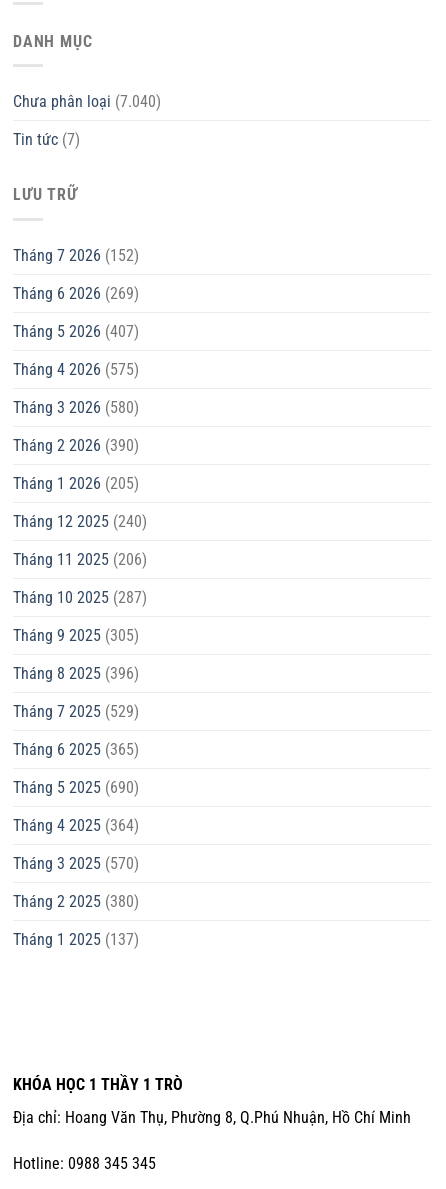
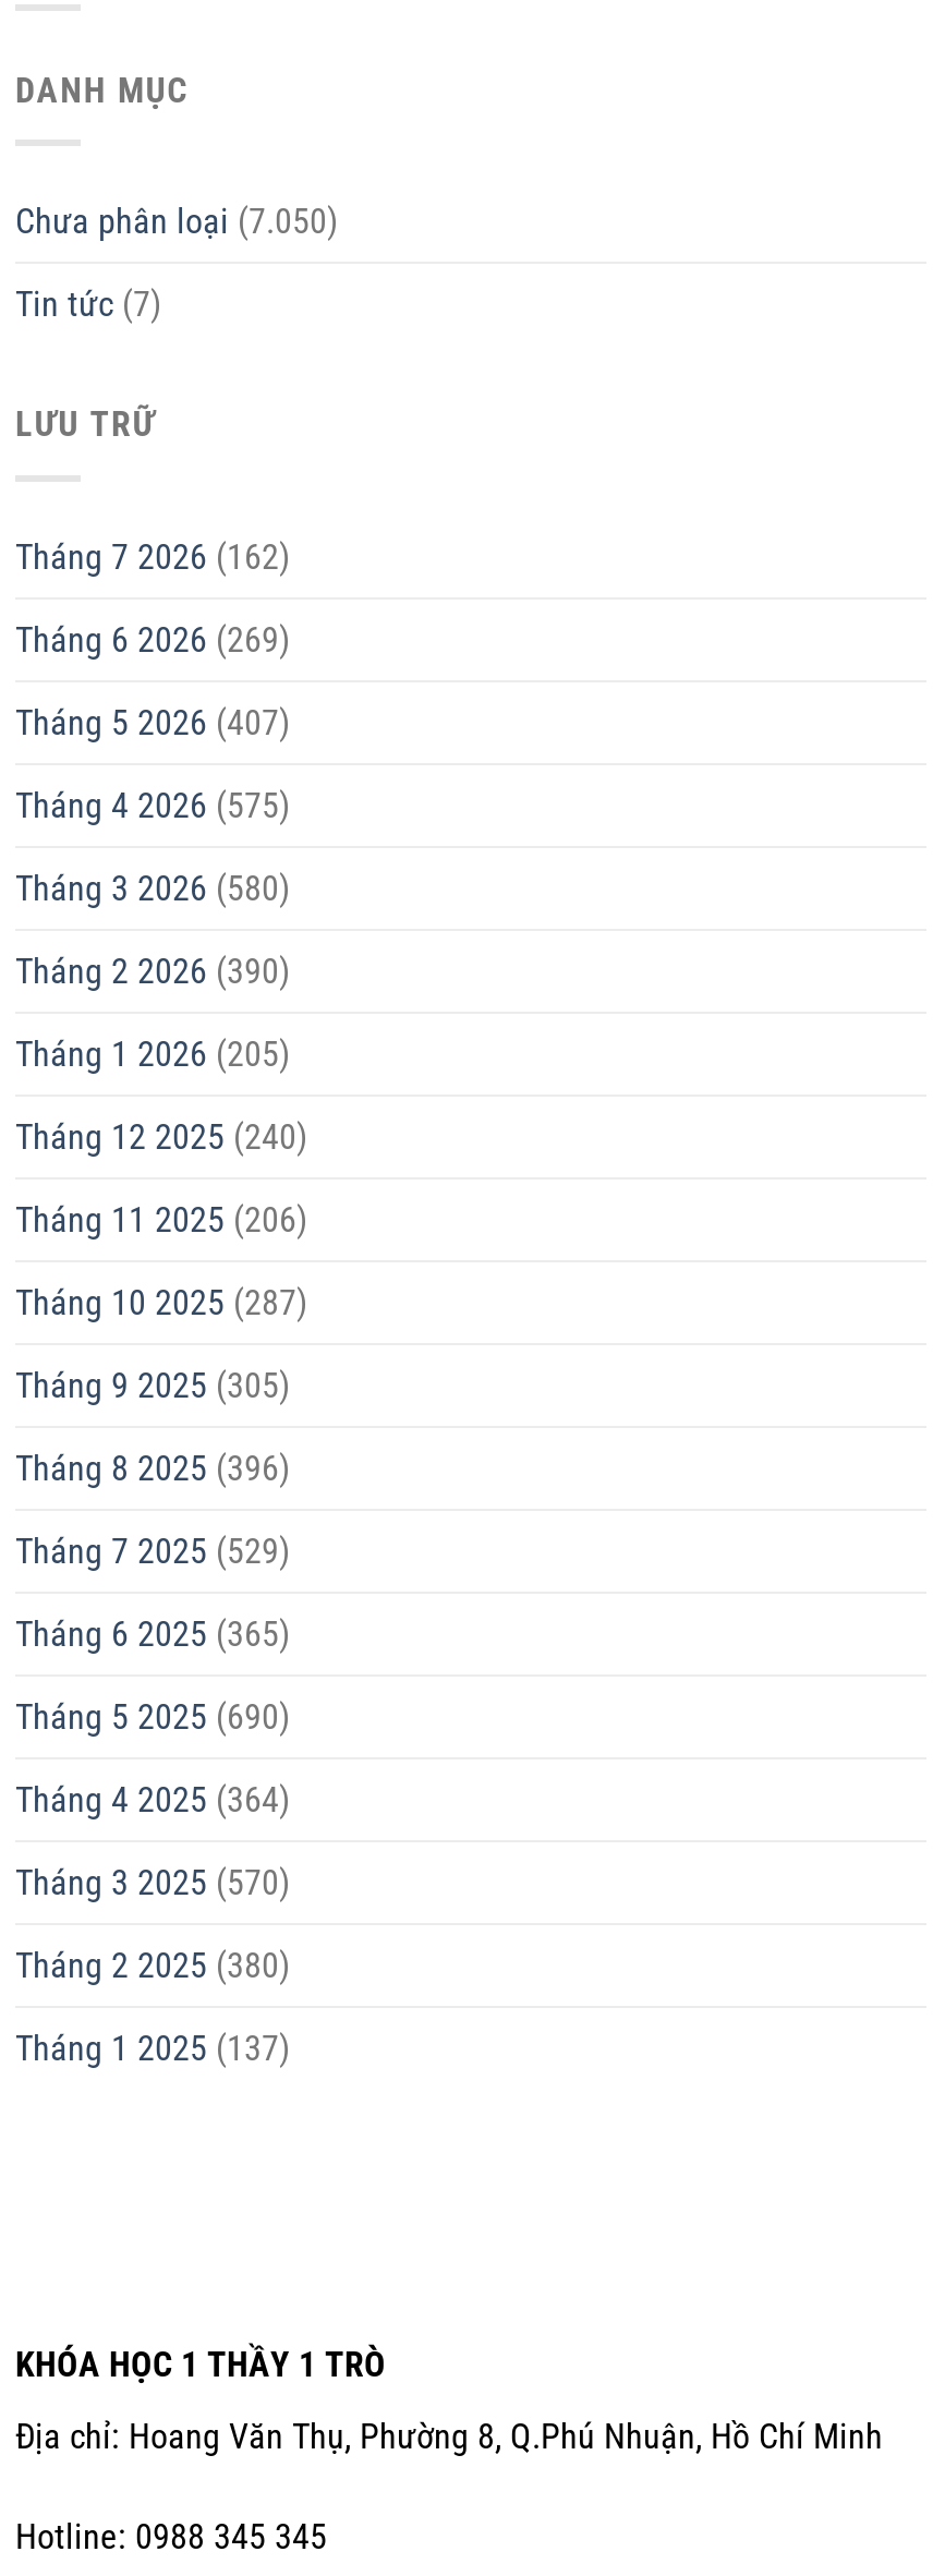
- Chưa phân loại (7.040)
+ Chưa phân loại (7.050)

- Tháng 7 2026 (152)
+ Tháng 7 2026 (162)
